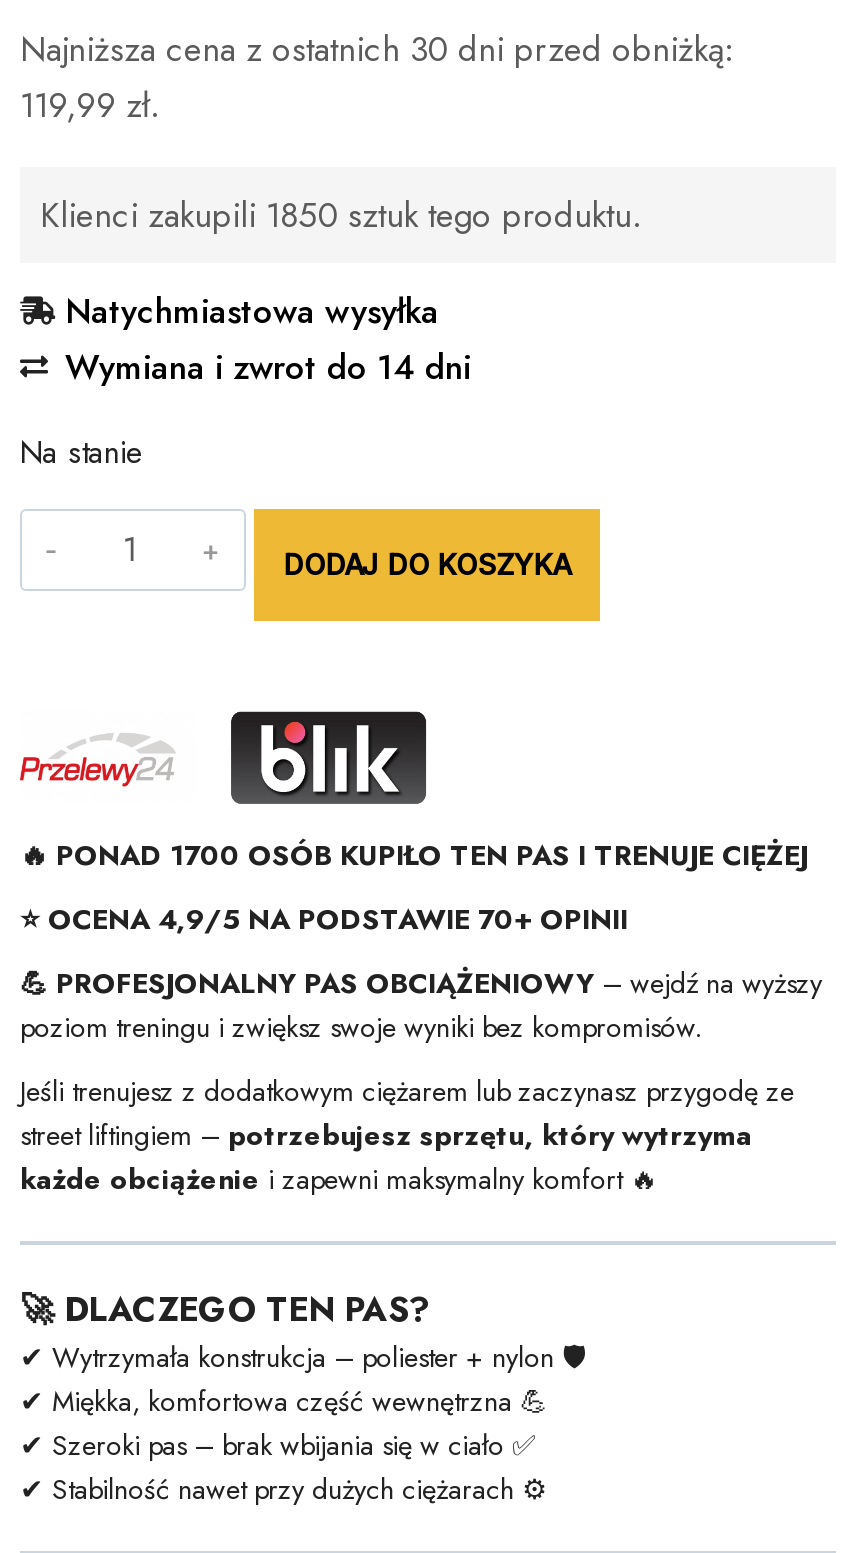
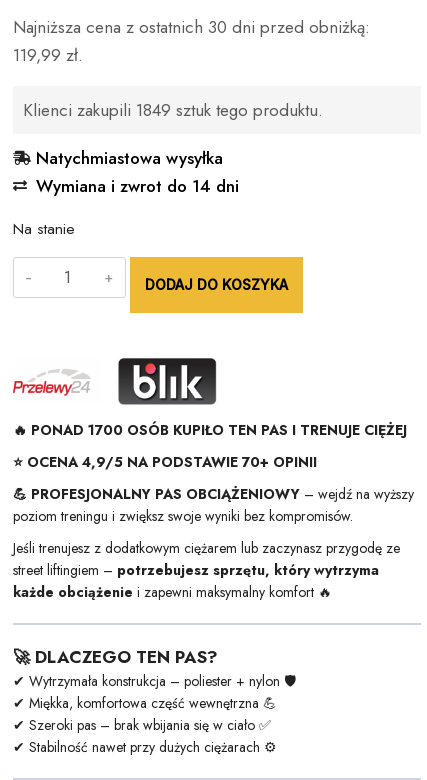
- Klienci zakupili 1850 sztuk tego produktu.
+ Klienci zakupili 1849 sztuk tego produktu.
